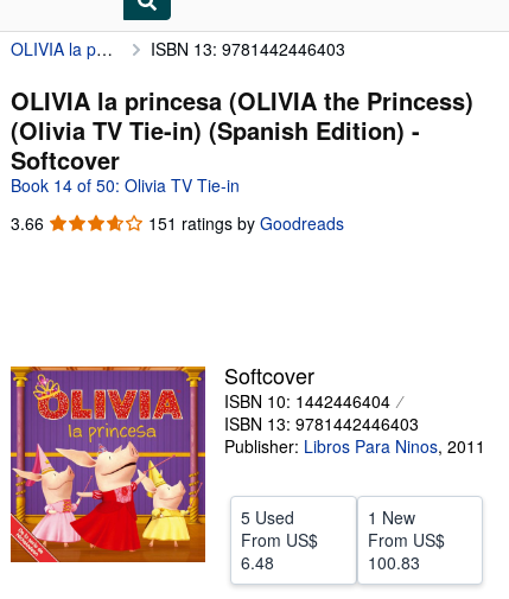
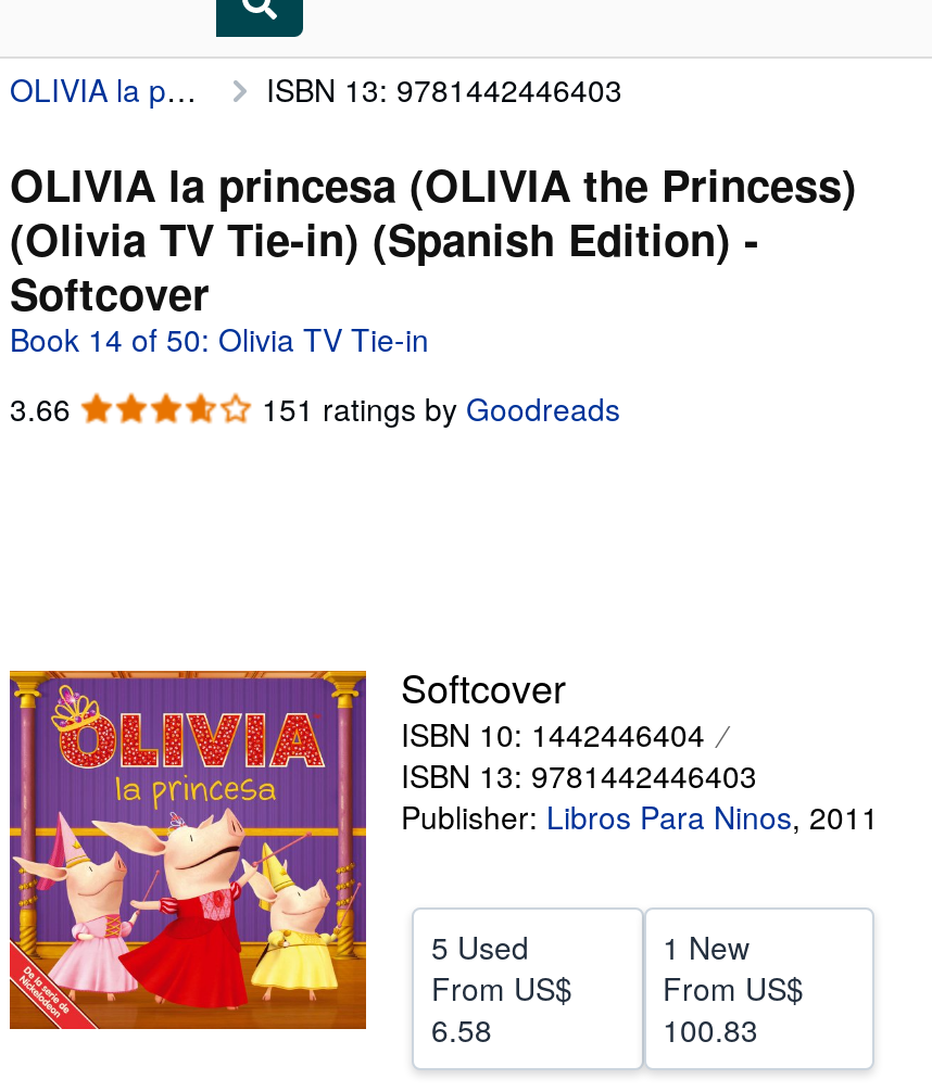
- 6.48
+ 6.58
